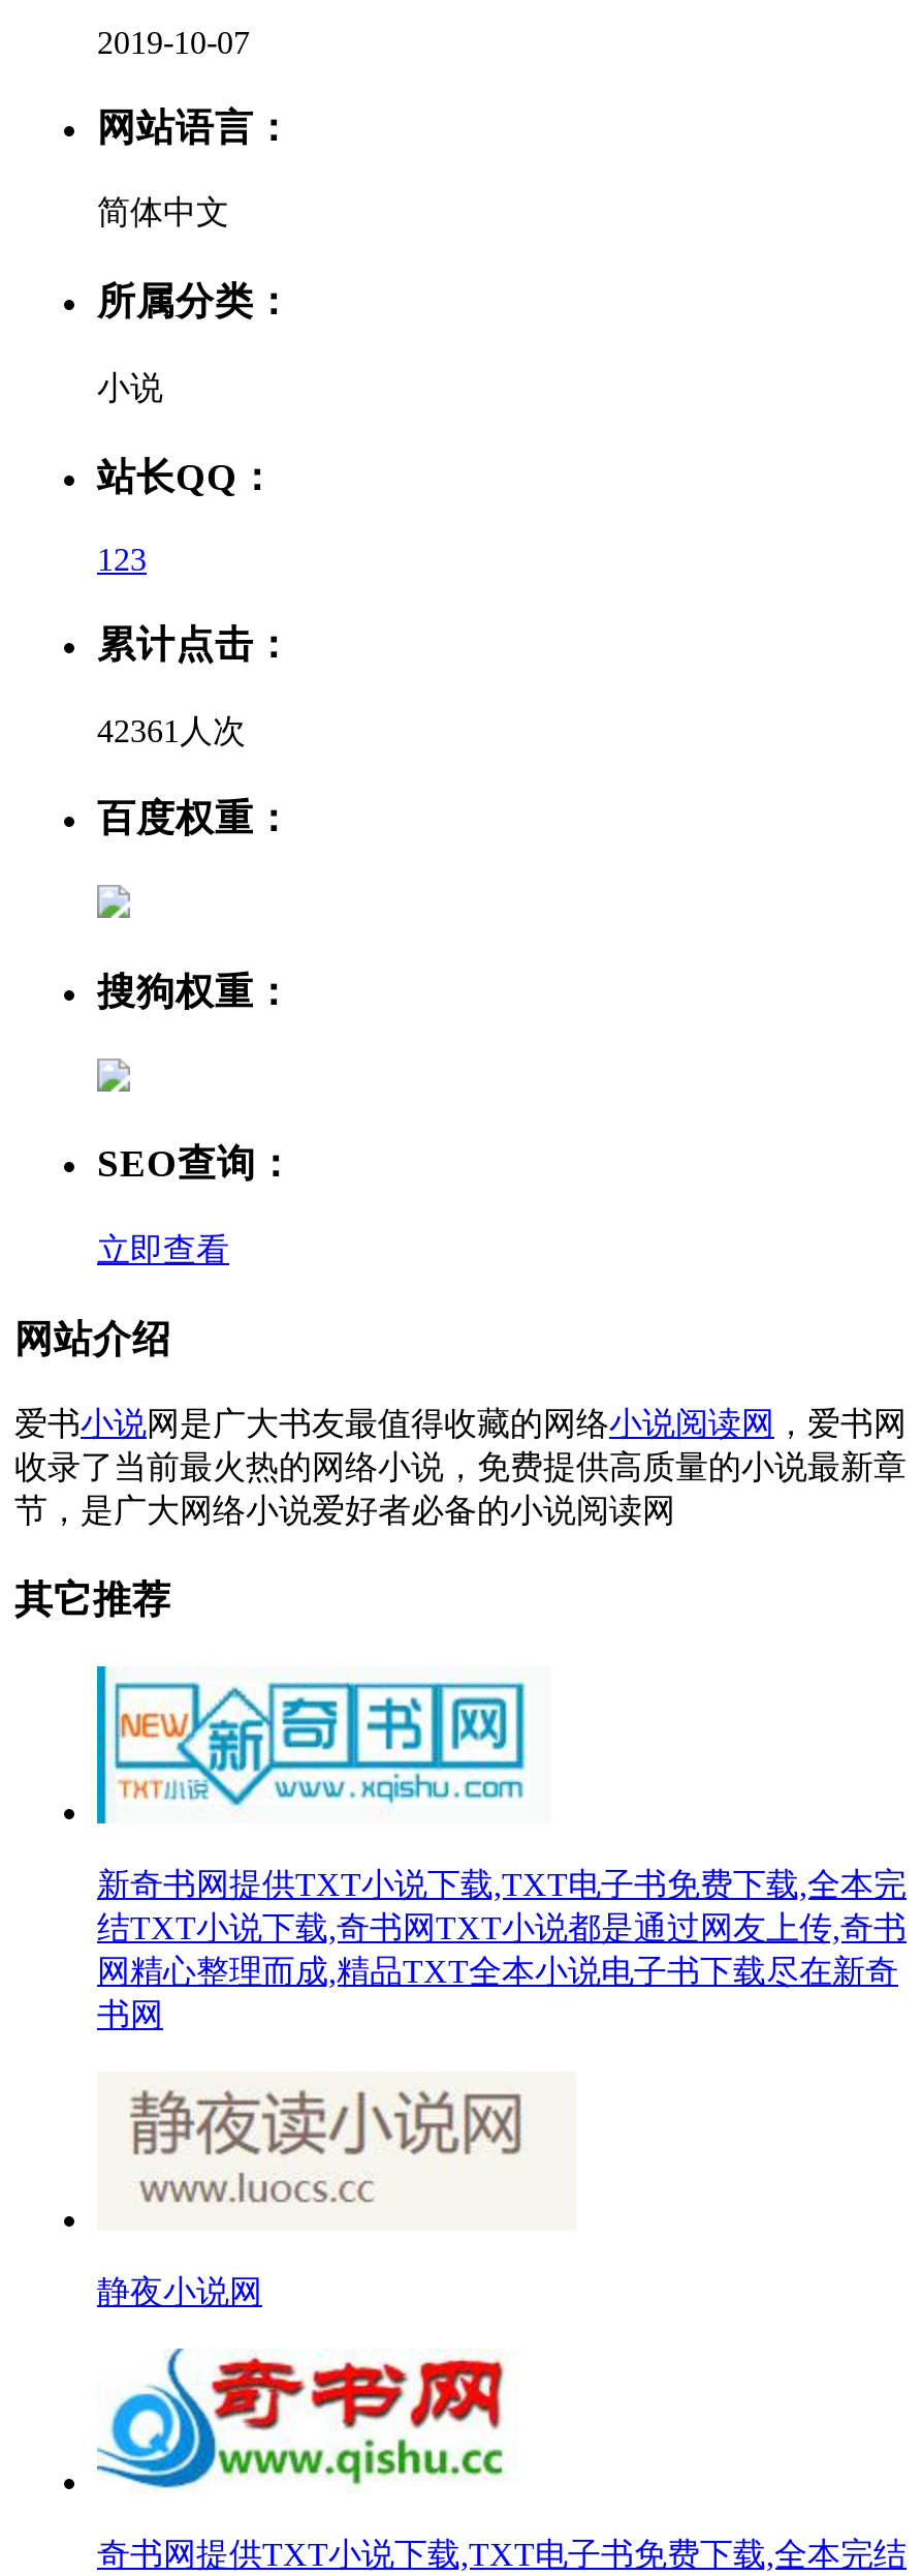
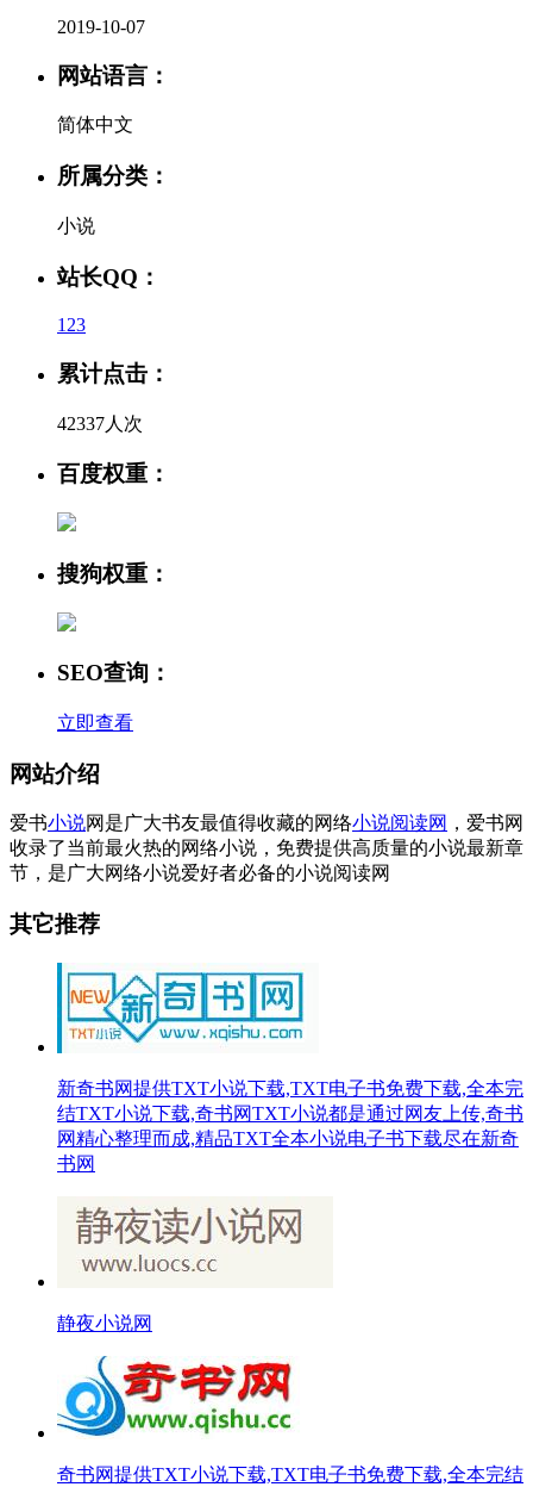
- 42361人次
+ 42337人次
